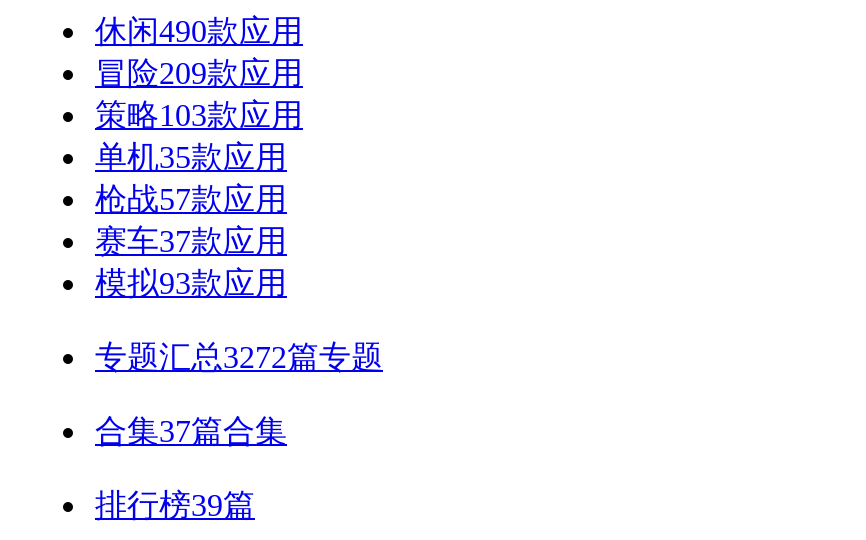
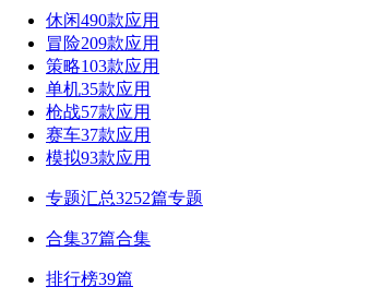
- 专题汇总3272篇专题
+ 专题汇总3252篇专题
